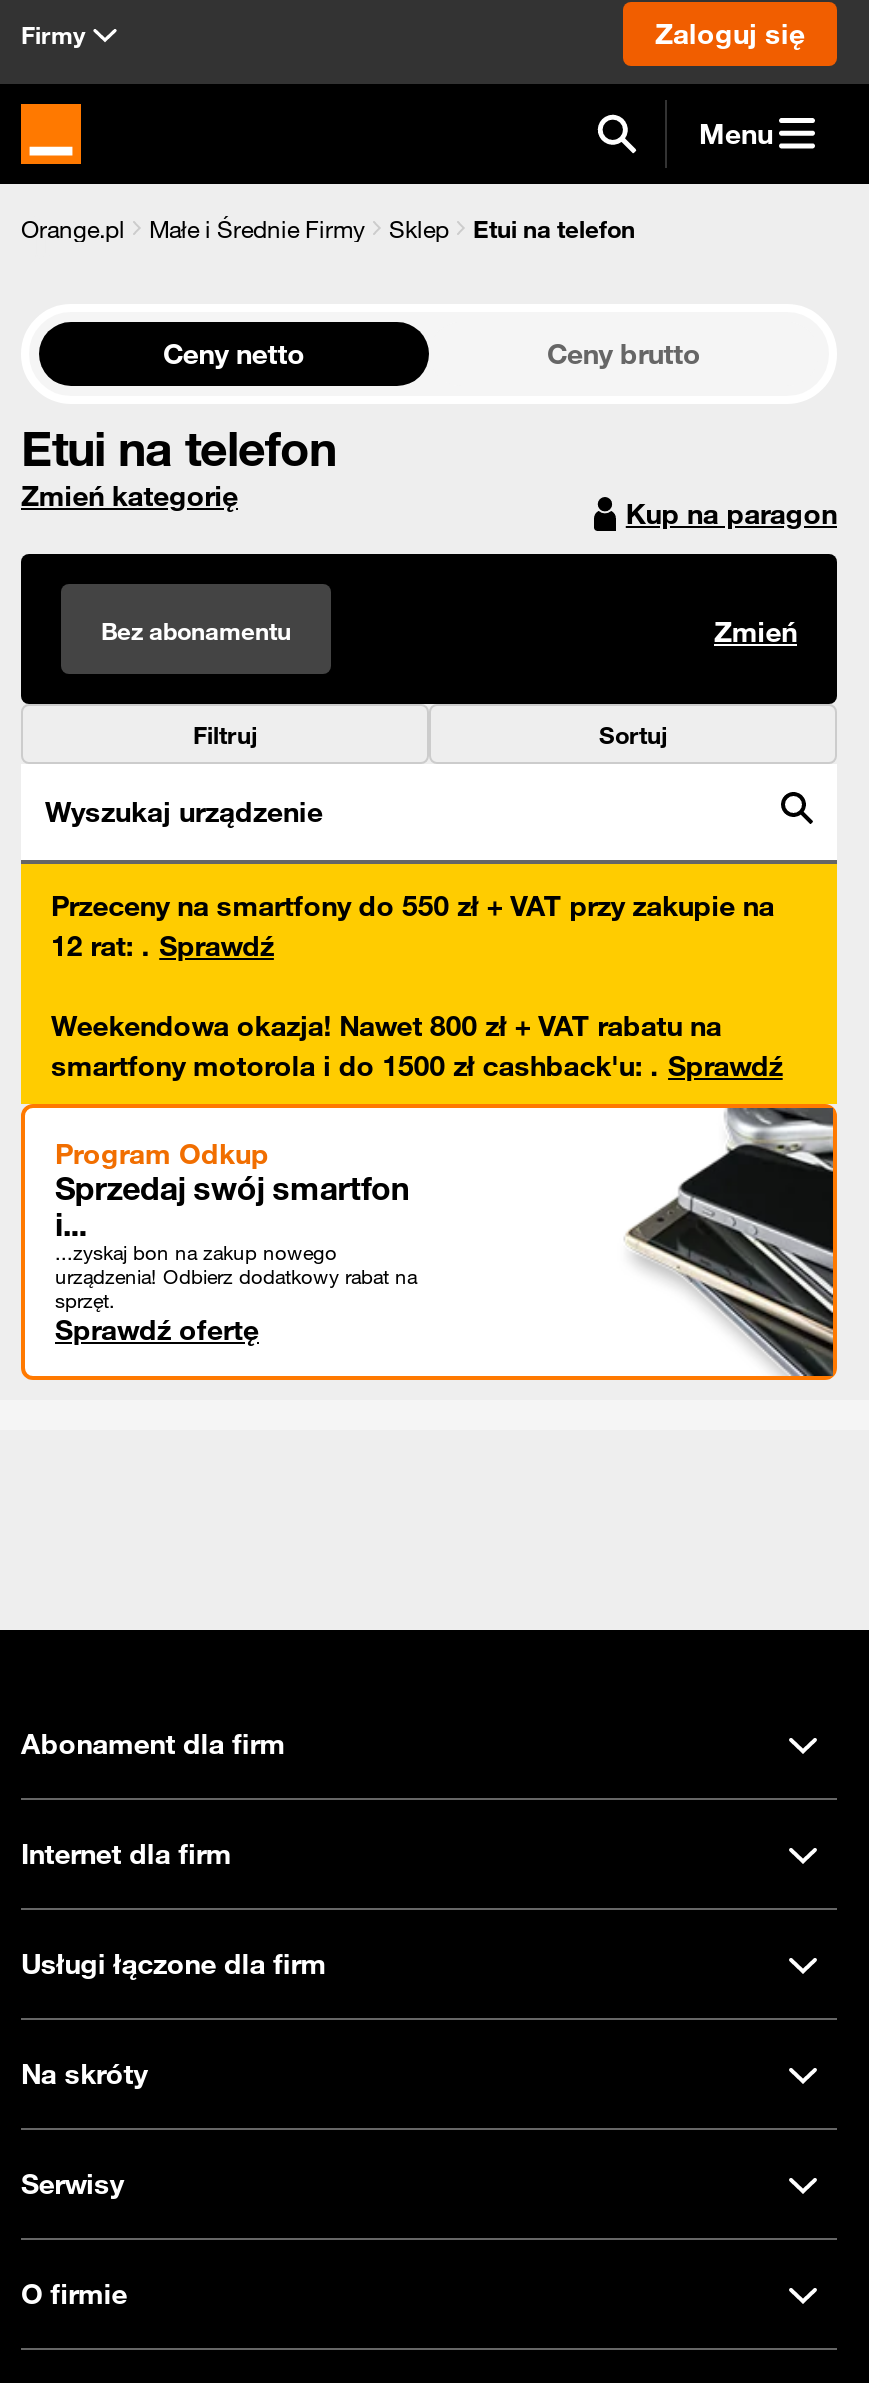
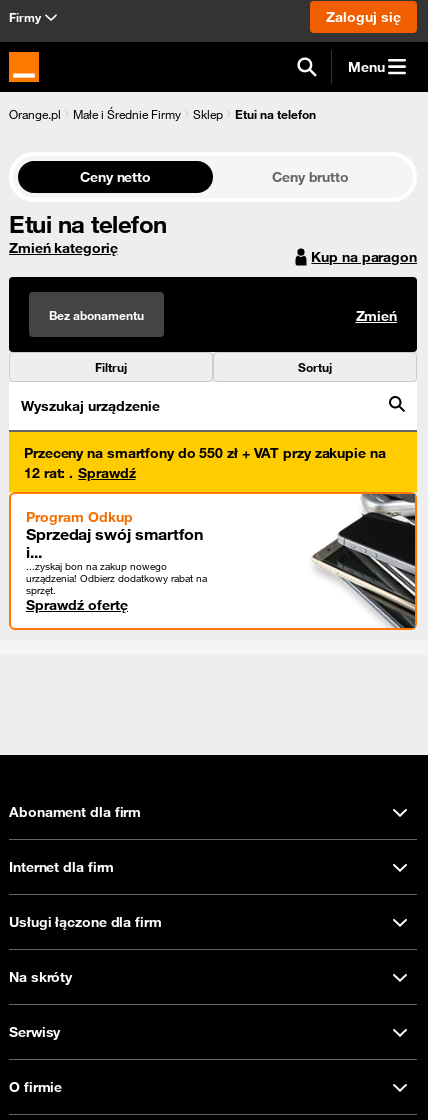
- Weekendowa okazja! Nawet 800 zł + VAT rabatu na
- smartfony motorola i do 1500 zł cashback'u:. Sprawdź
